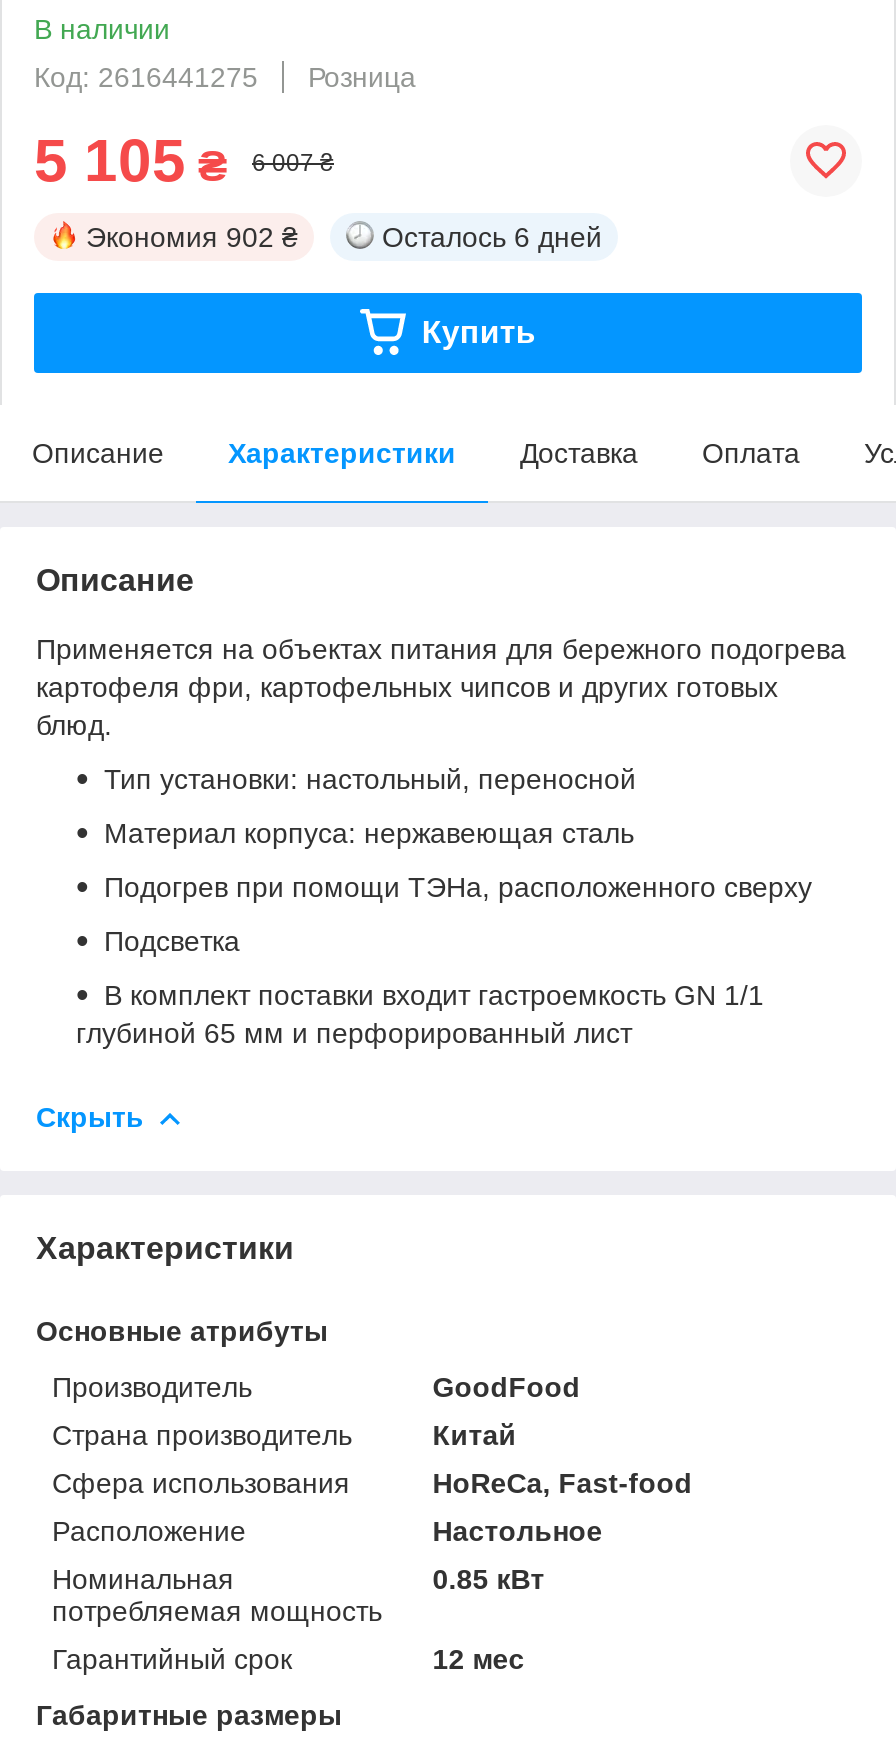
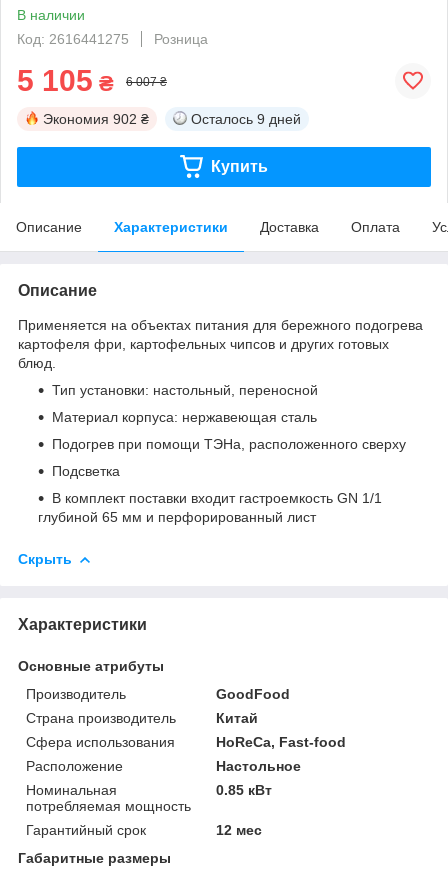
- Осталось 6 дней
+ Осталось 9 дней
